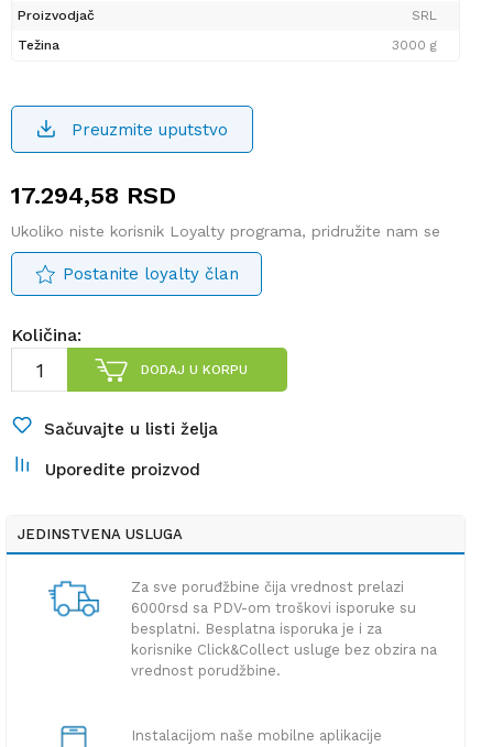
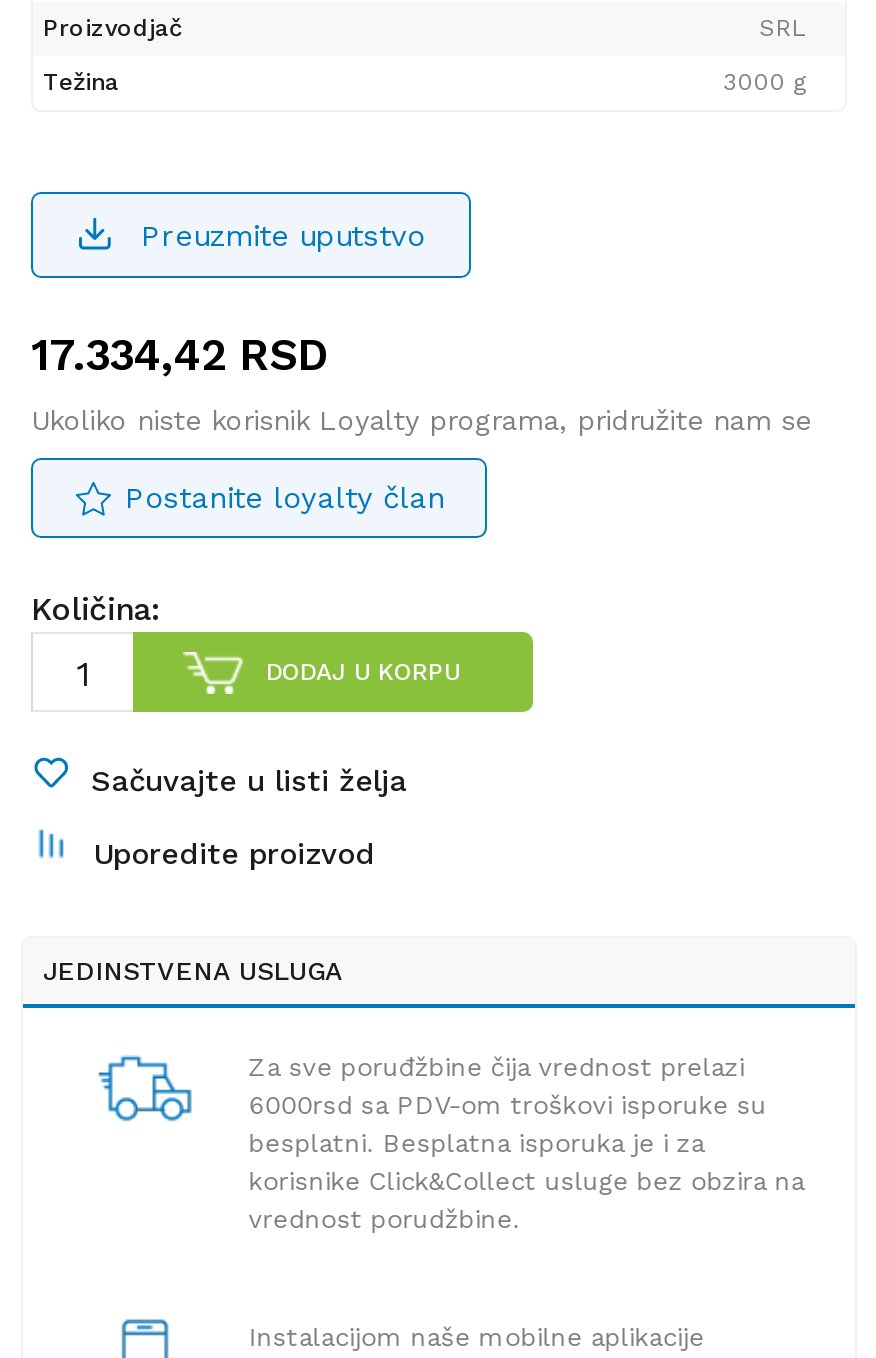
- 17.294,58 RSD
+ 17.334,42 RSD
